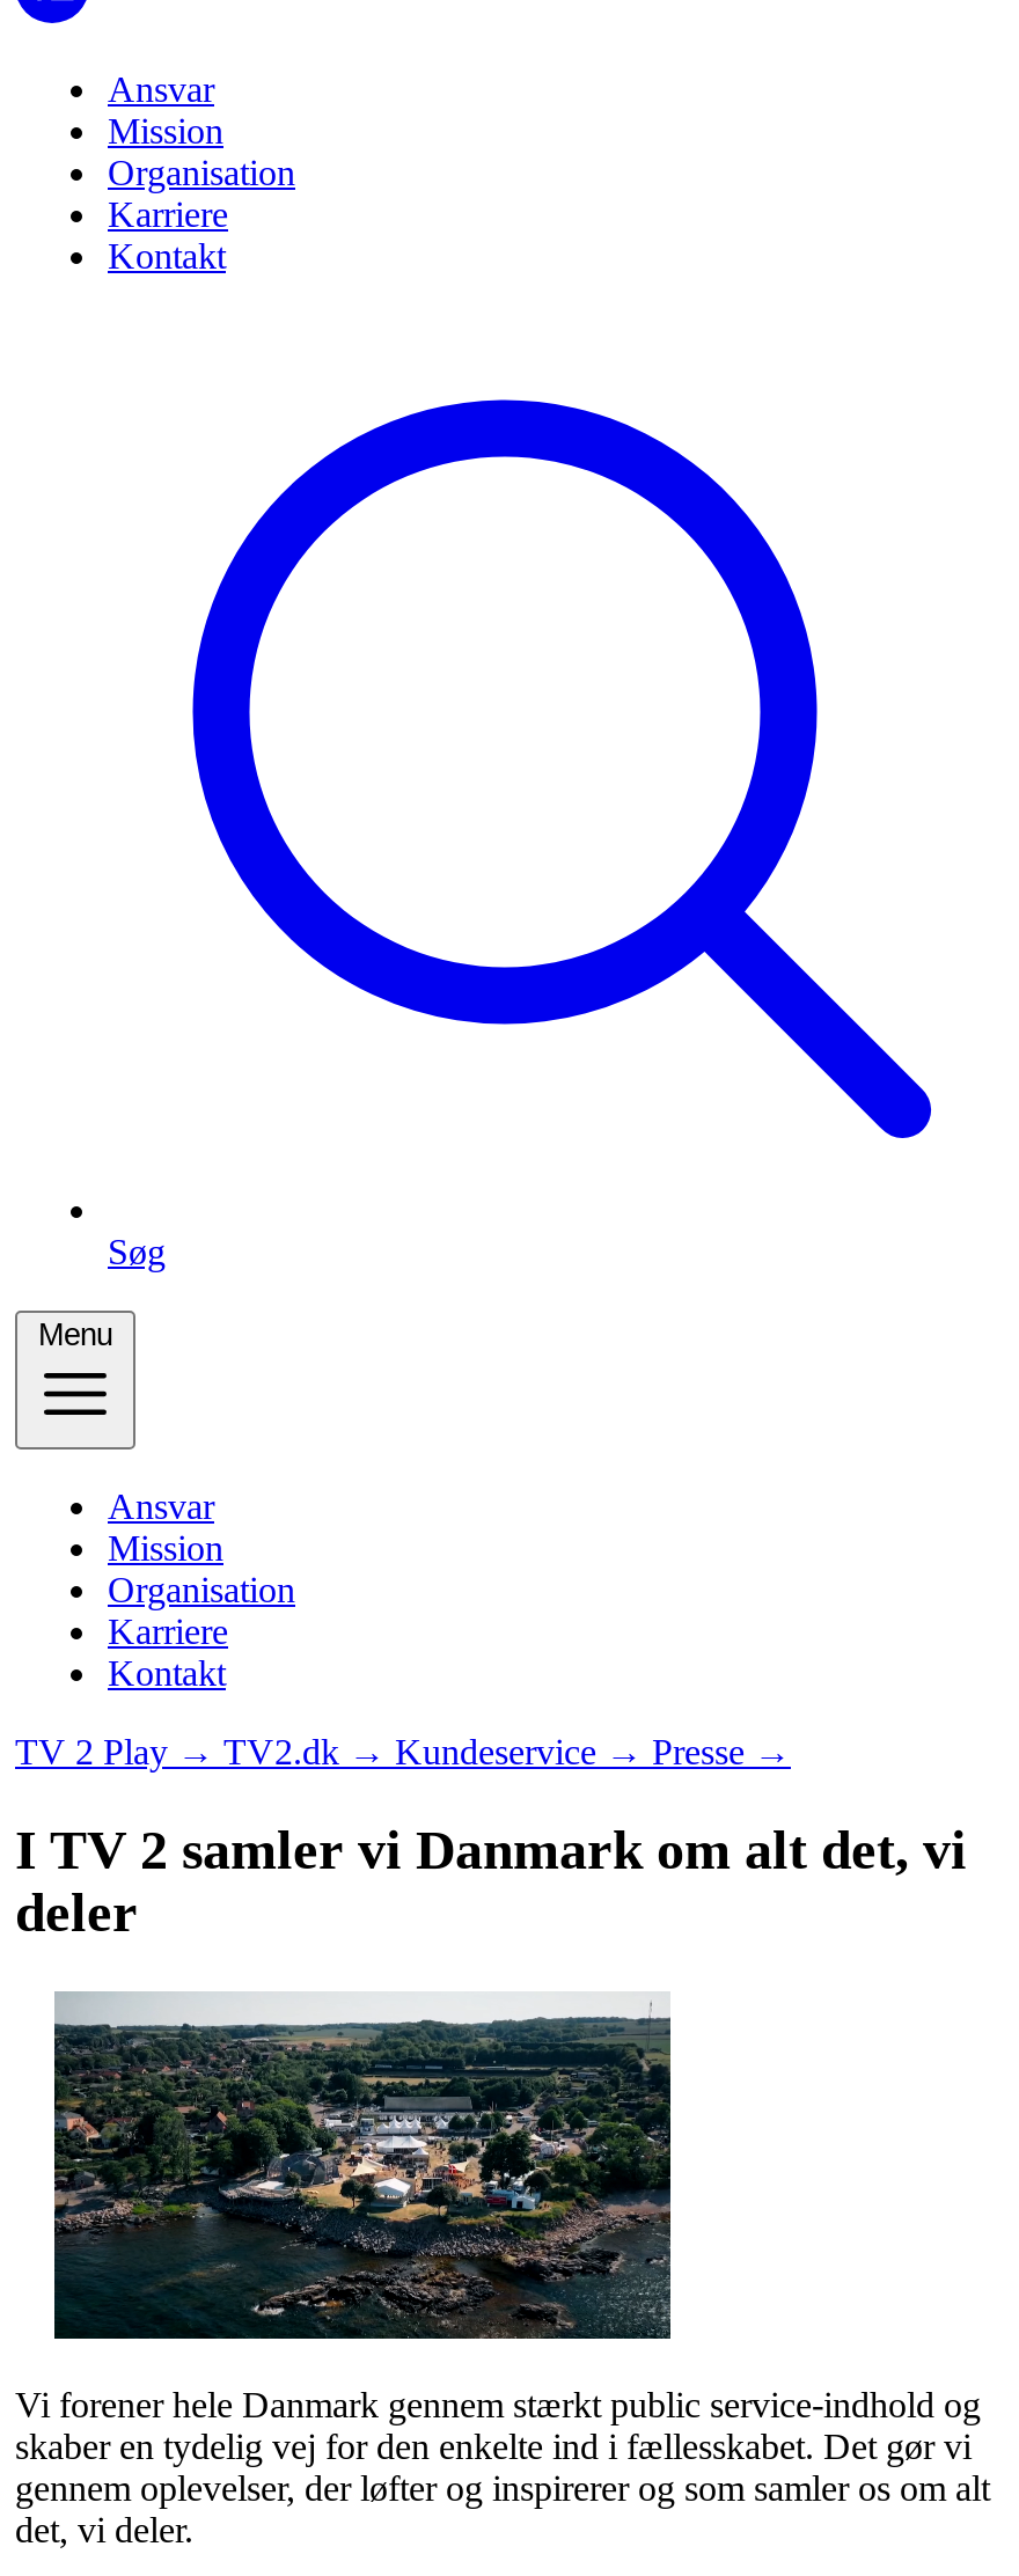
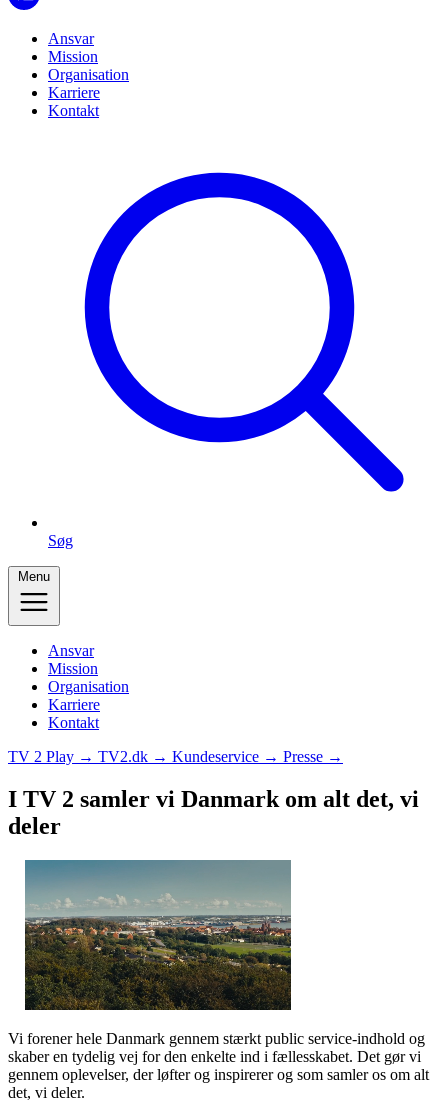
- [image]
+ [image]
